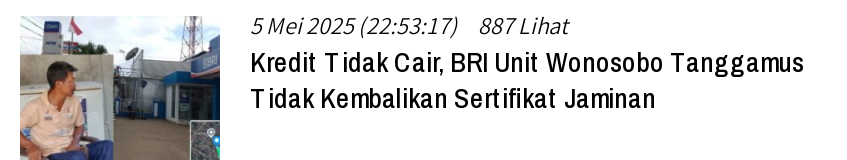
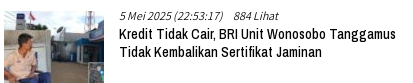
- 5 Mei 2025 (22:53:17) 887 Lihat
+ 5 Mei 2025 (22:53:17) 884 Lihat
